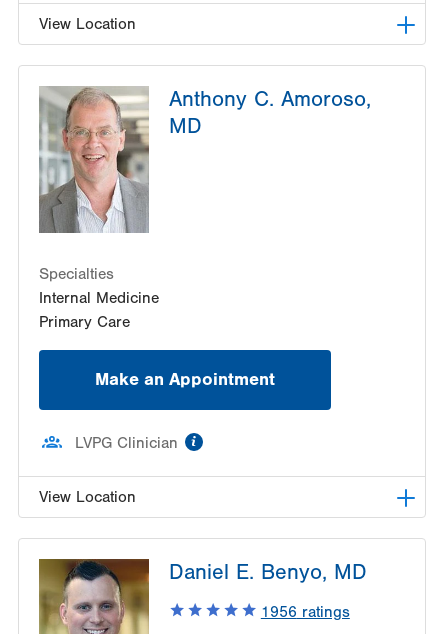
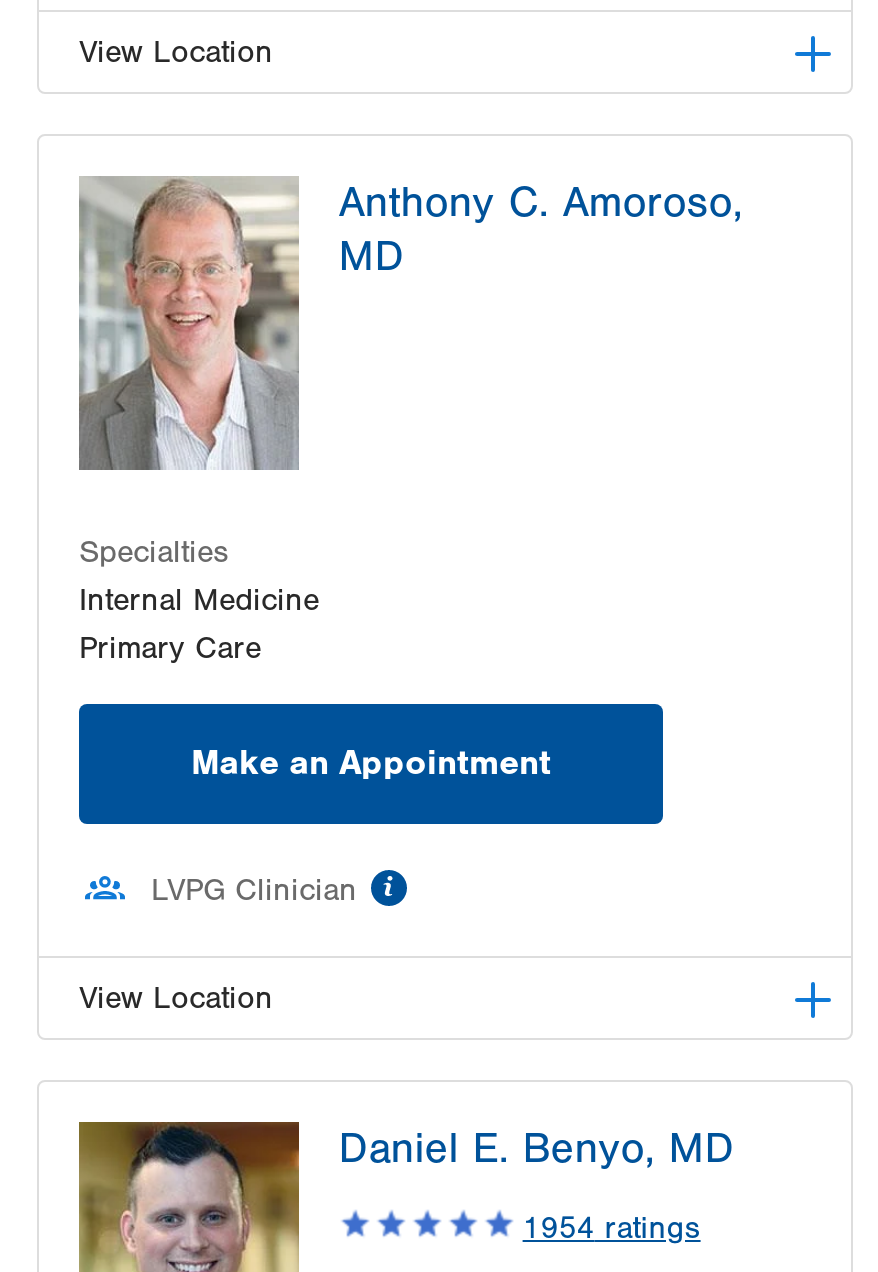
- 1956 ratings
+ 1954 ratings
